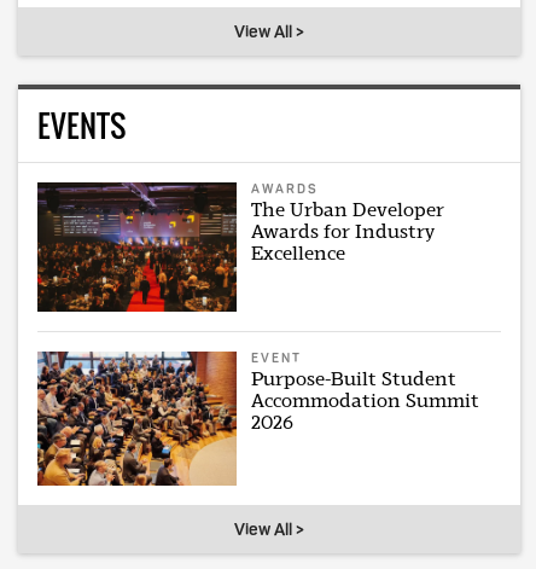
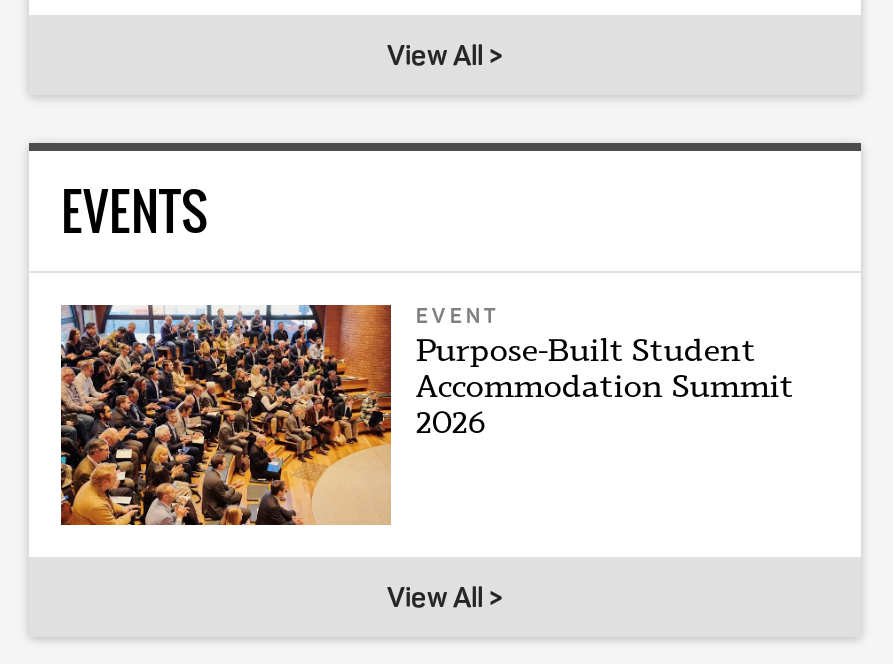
- [image]
- AWARDS
- The Urban Developer
- Awards for Industry
- Excellence
